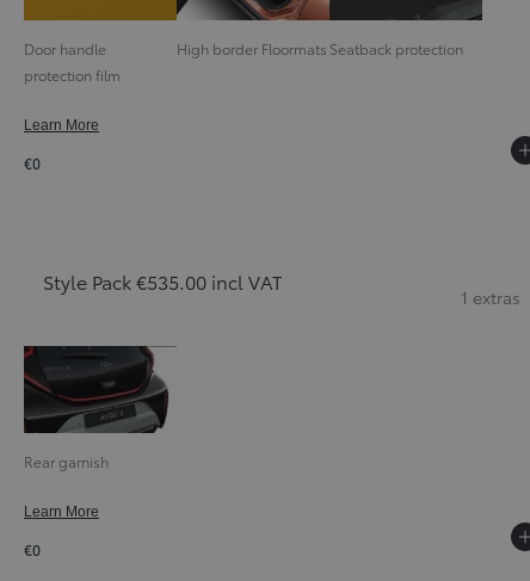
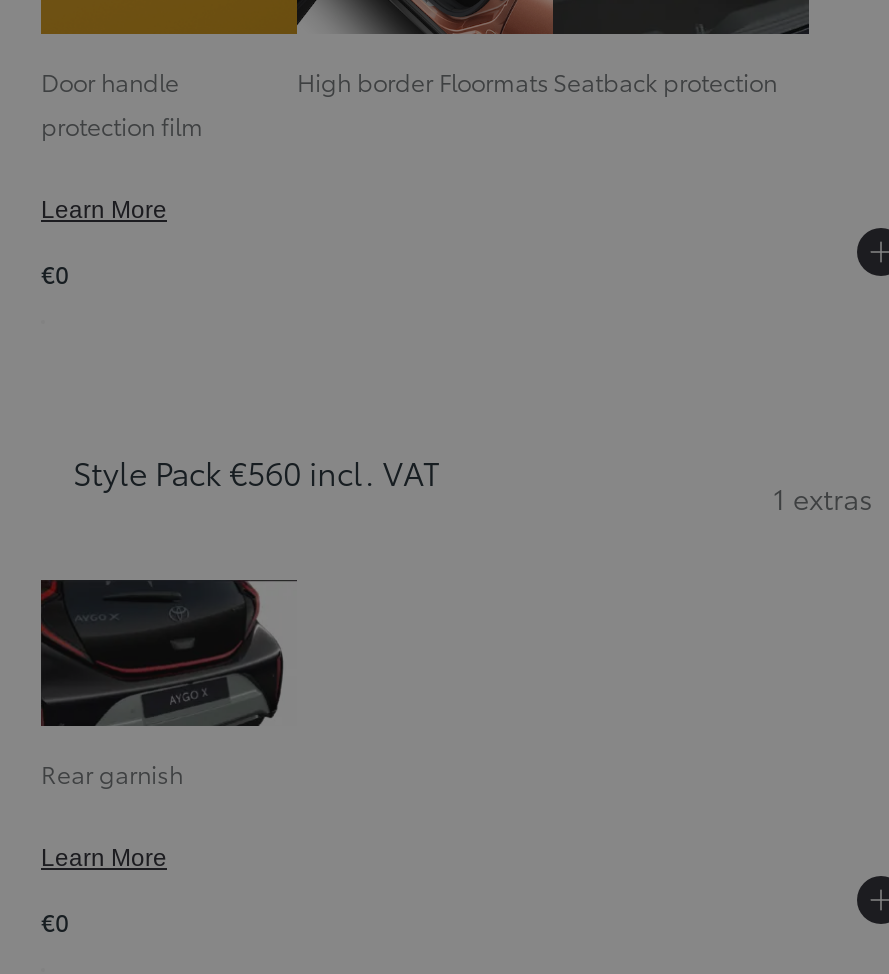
- Style Pack €535.00 incl VAT
+ Style Pack €560 incl. VAT
